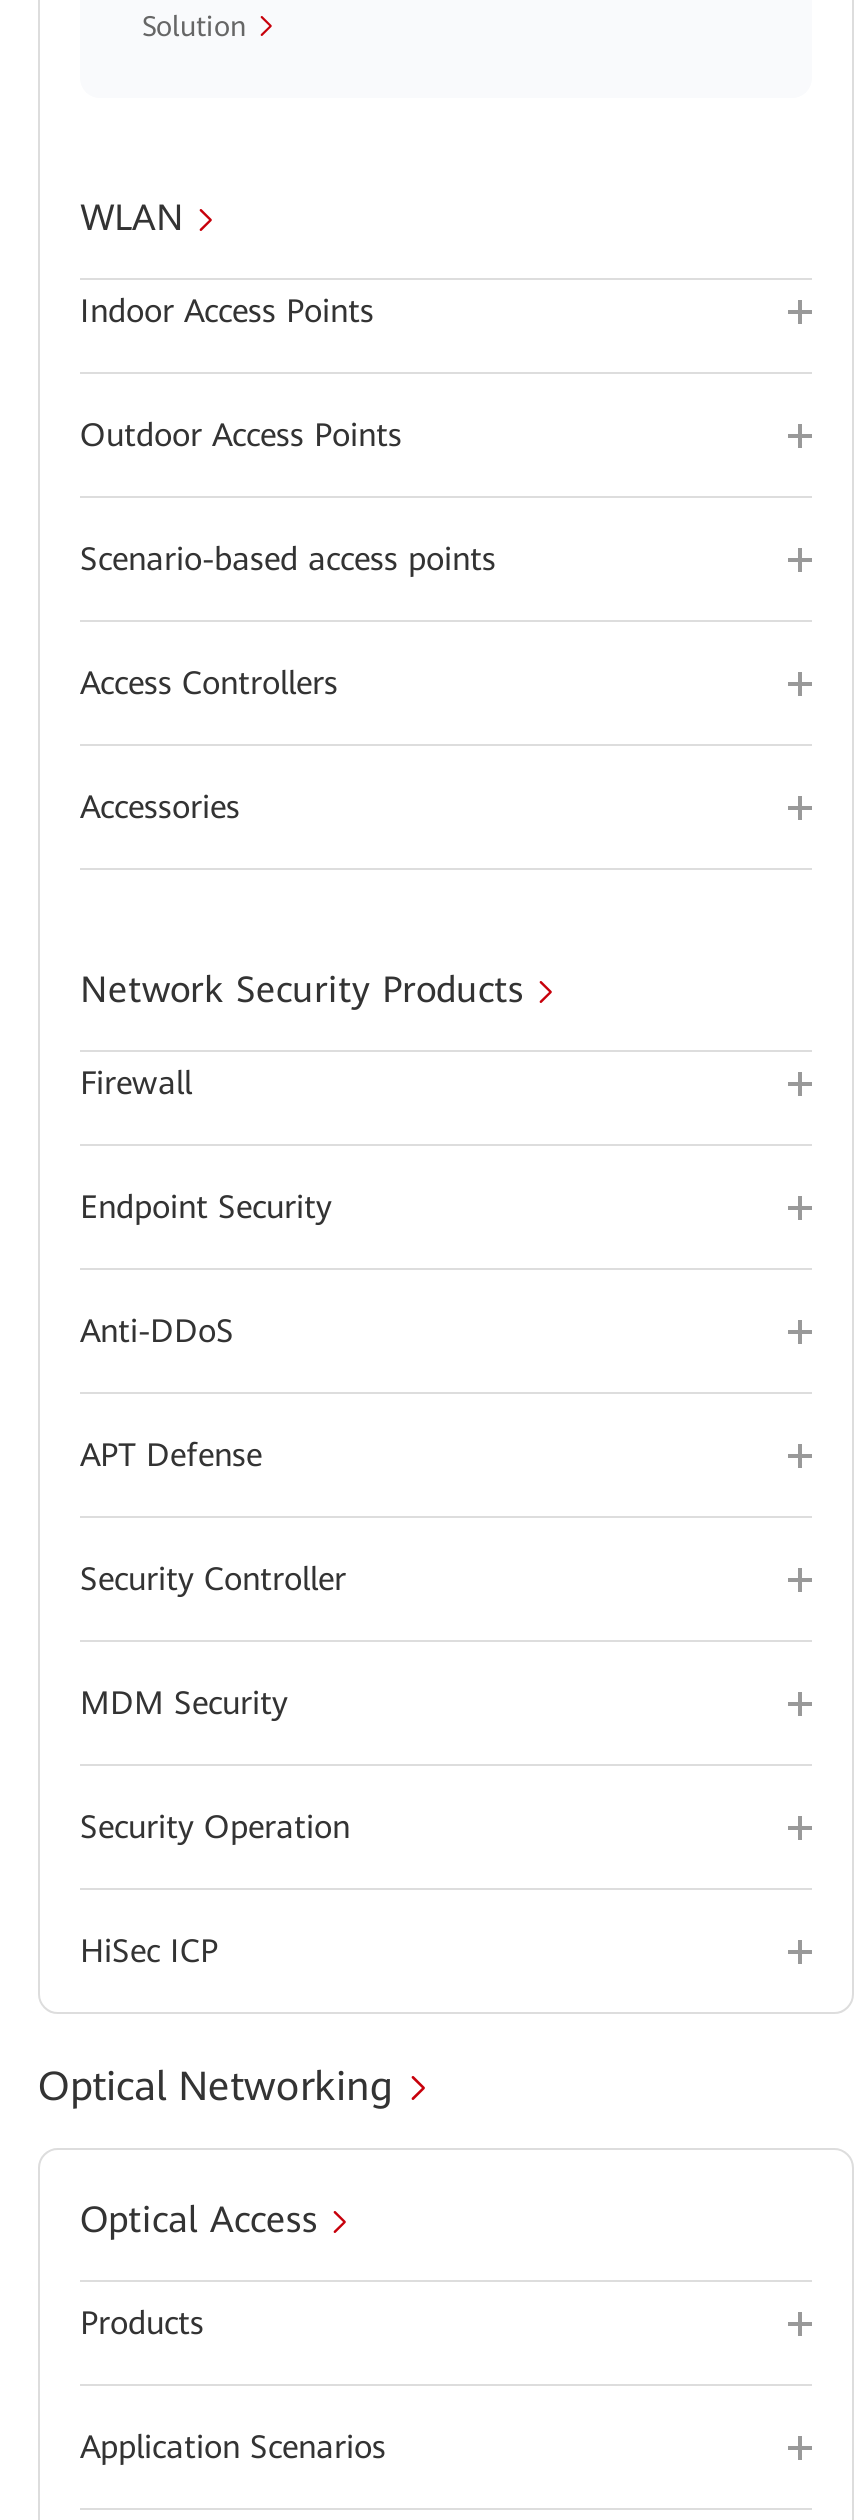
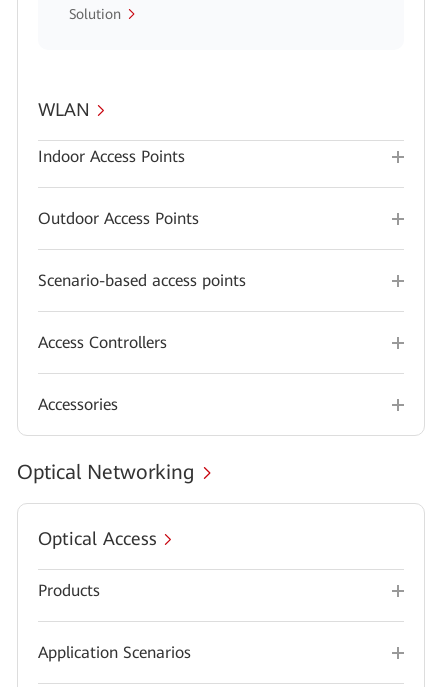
- Network Security Products
- Firewall
- Endpoint Security
- Anti-DDoS
- APT Defense
- Security Controller
- MDM Security
- Security Operation
- HiSec ICP
